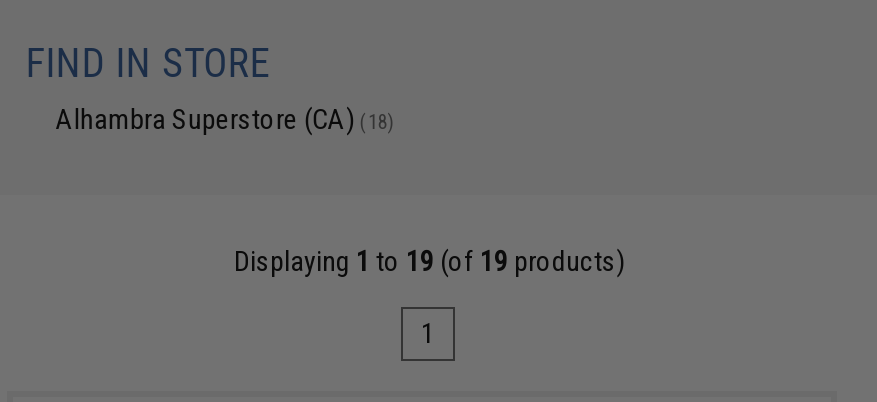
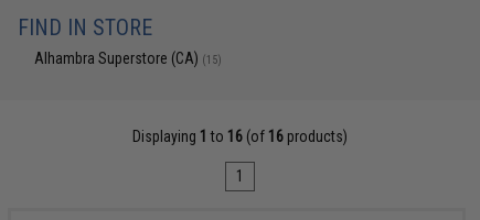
- Alhambra Superstore (CA) (18)
+ Alhambra Superstore (CA) (15)

- Displaying 1 to 19 (of 19 products)
+ Displaying 1 to 16 (of 16 products)
